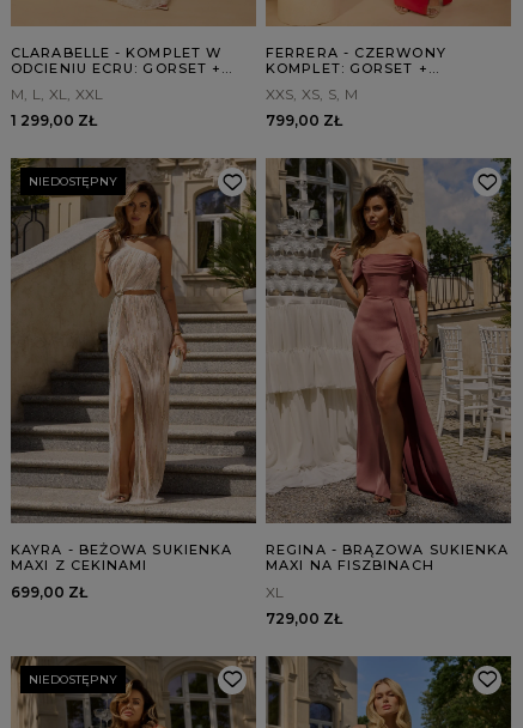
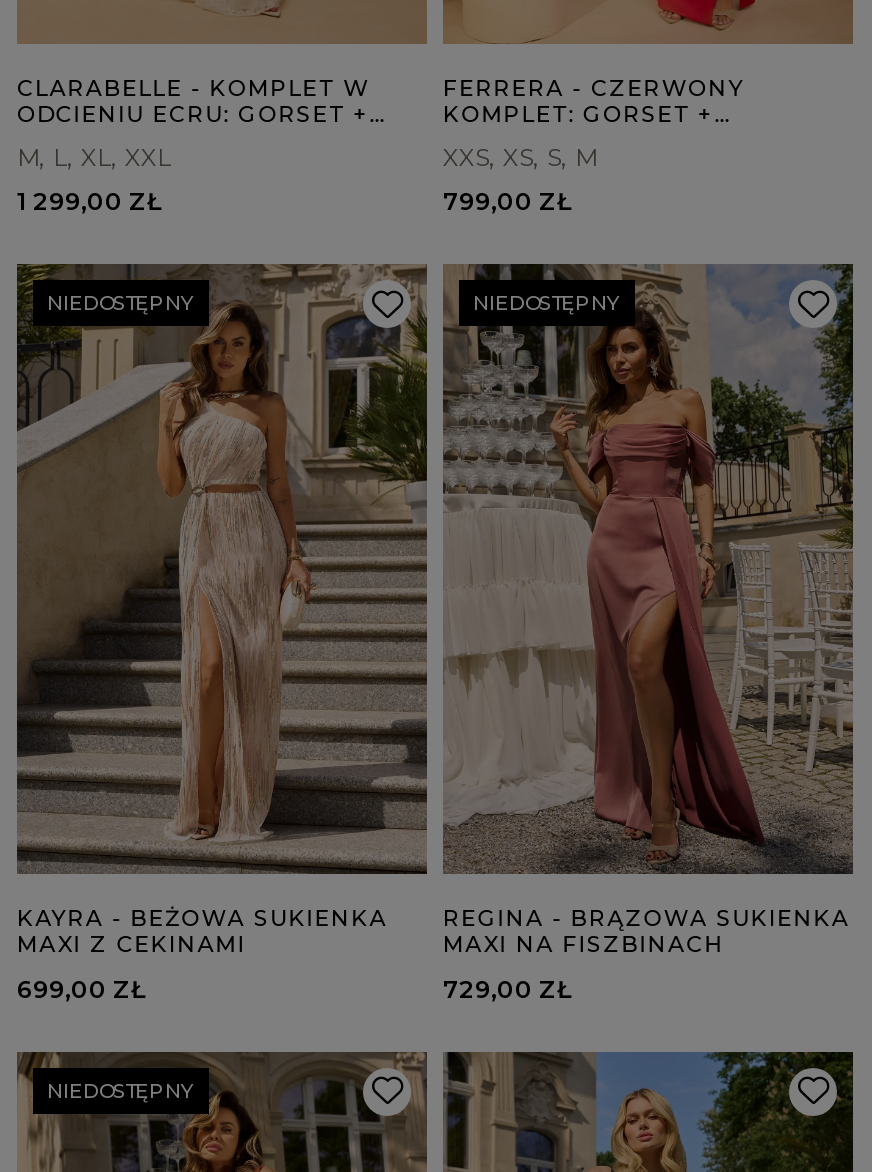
+ NIEDOSTĘPNY

- XL
